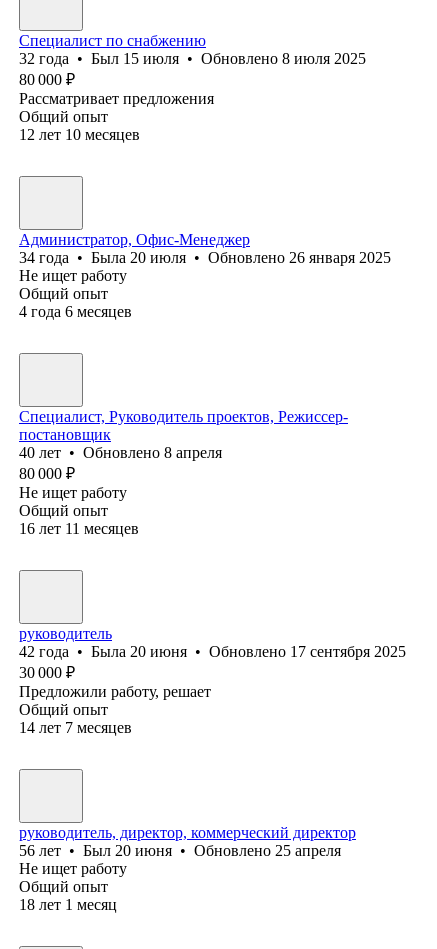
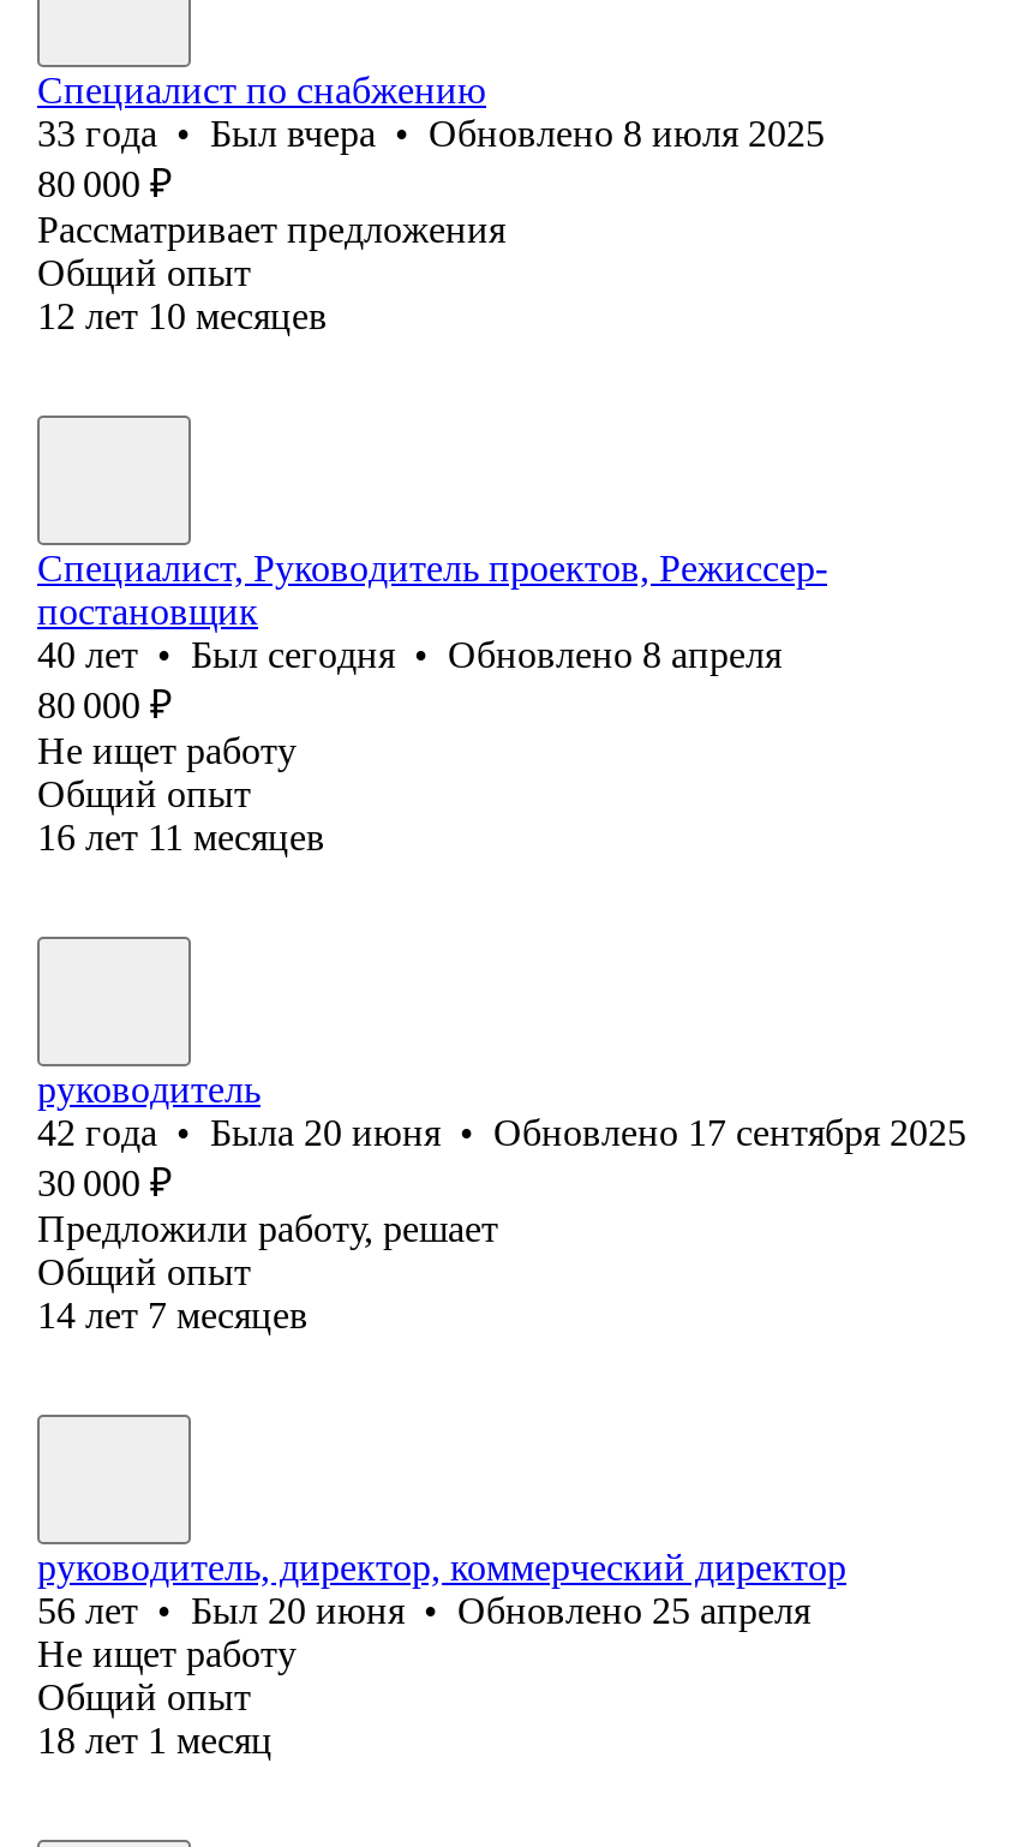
- 32 года • Был 15 июля • Обновлено 8 июля 2025
+ 33 года • Был вчера • Обновлено 8 июля 2025

- Администратор, Офис-Менеджер
- 34 года • Была 20 июля • Обновлено 26 января 2025
- Не ищет работу
- Общий опыт
- 4 года 6 месяцев

- 40 лет • Обновлено 8 апреля
+ 40 лет • Был сегодня • Обновлено 8 апреля
